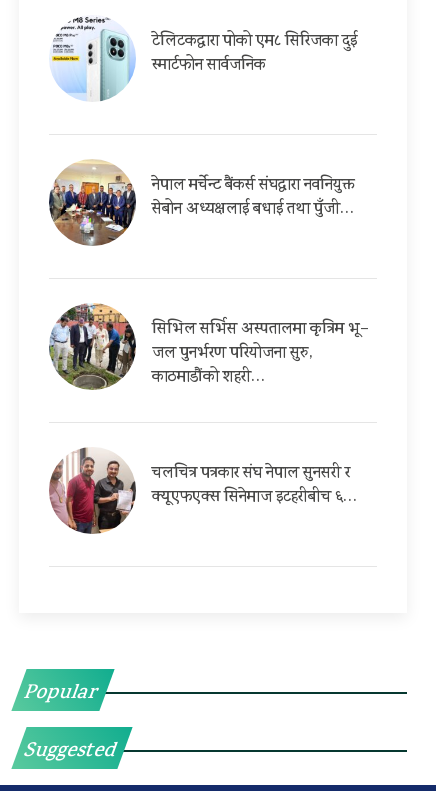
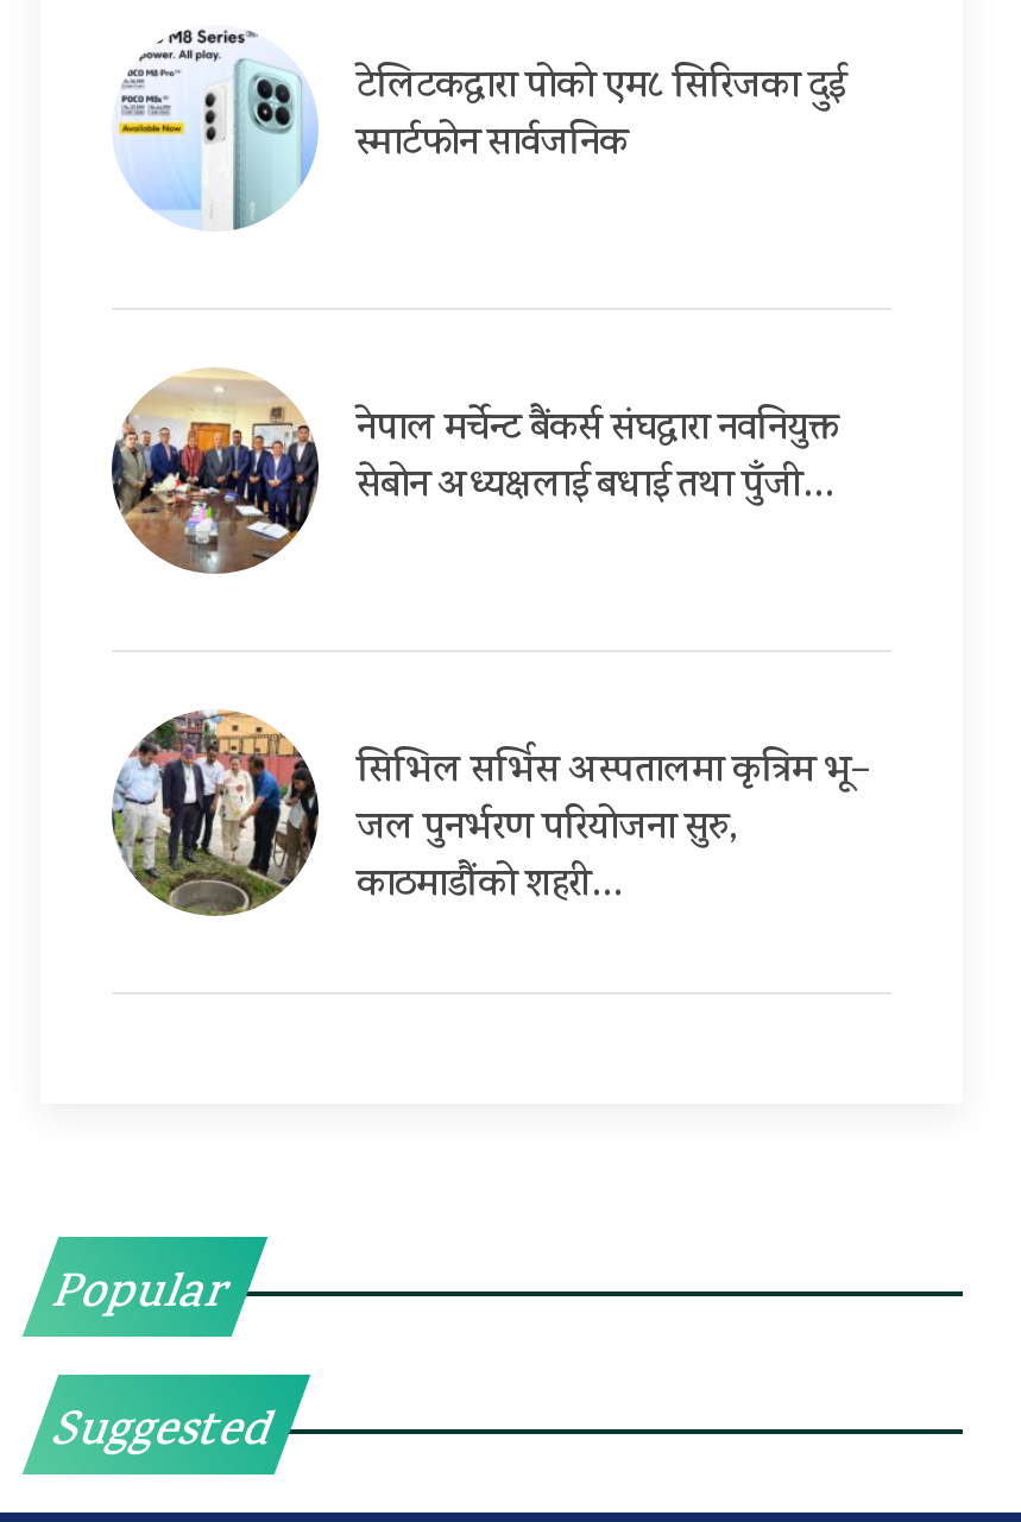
- [image]
- चलचित्र पत्रकार संघ नेपाल सुनसरी र
- क्यूएफएक्स सिनेमाज इटहरीबीच ६…
